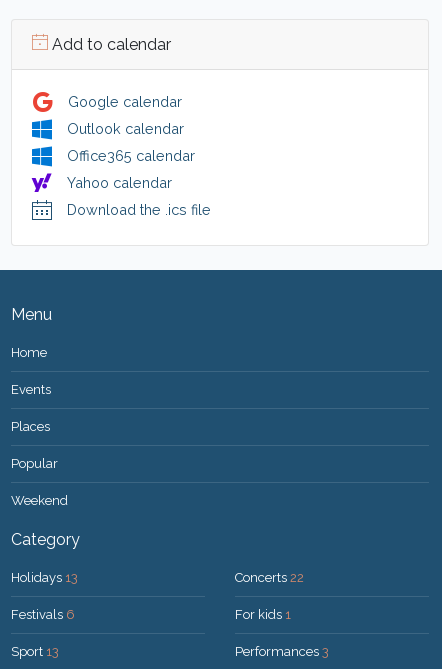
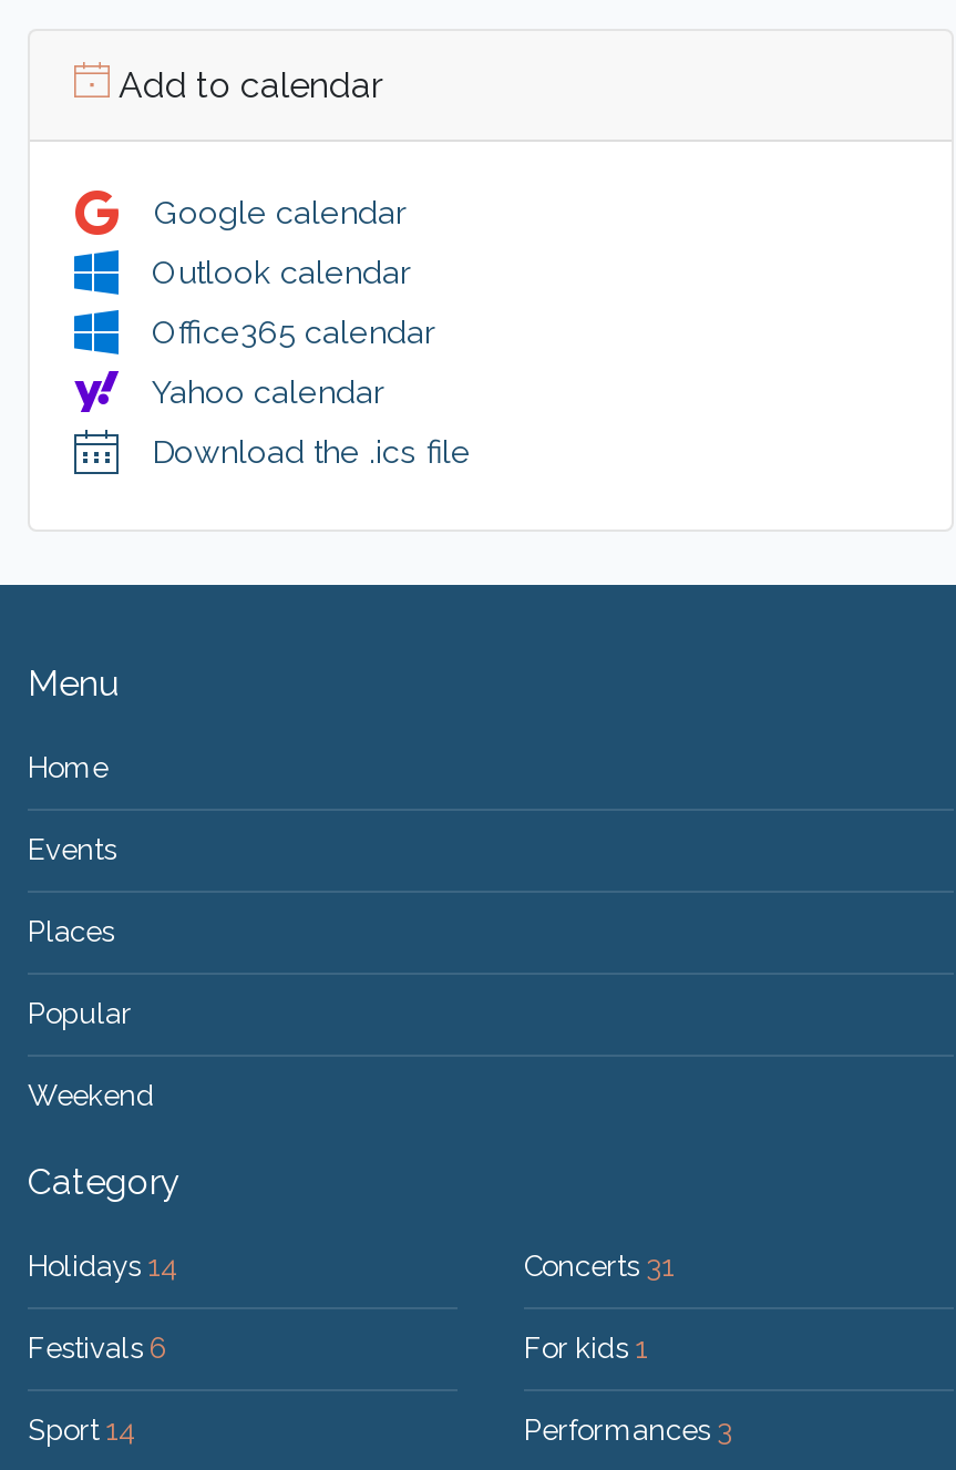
- Holidays 13
+ Holidays 14

- Concerts 22
+ Concerts 31

- Sport 13
+ Sport 14
